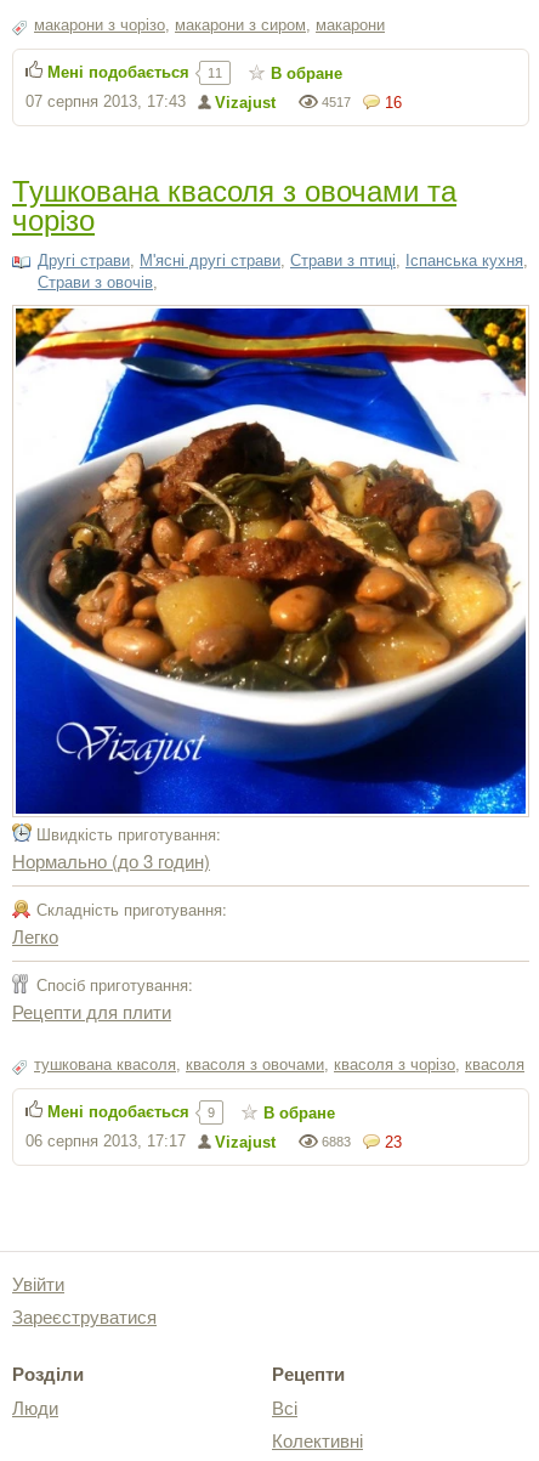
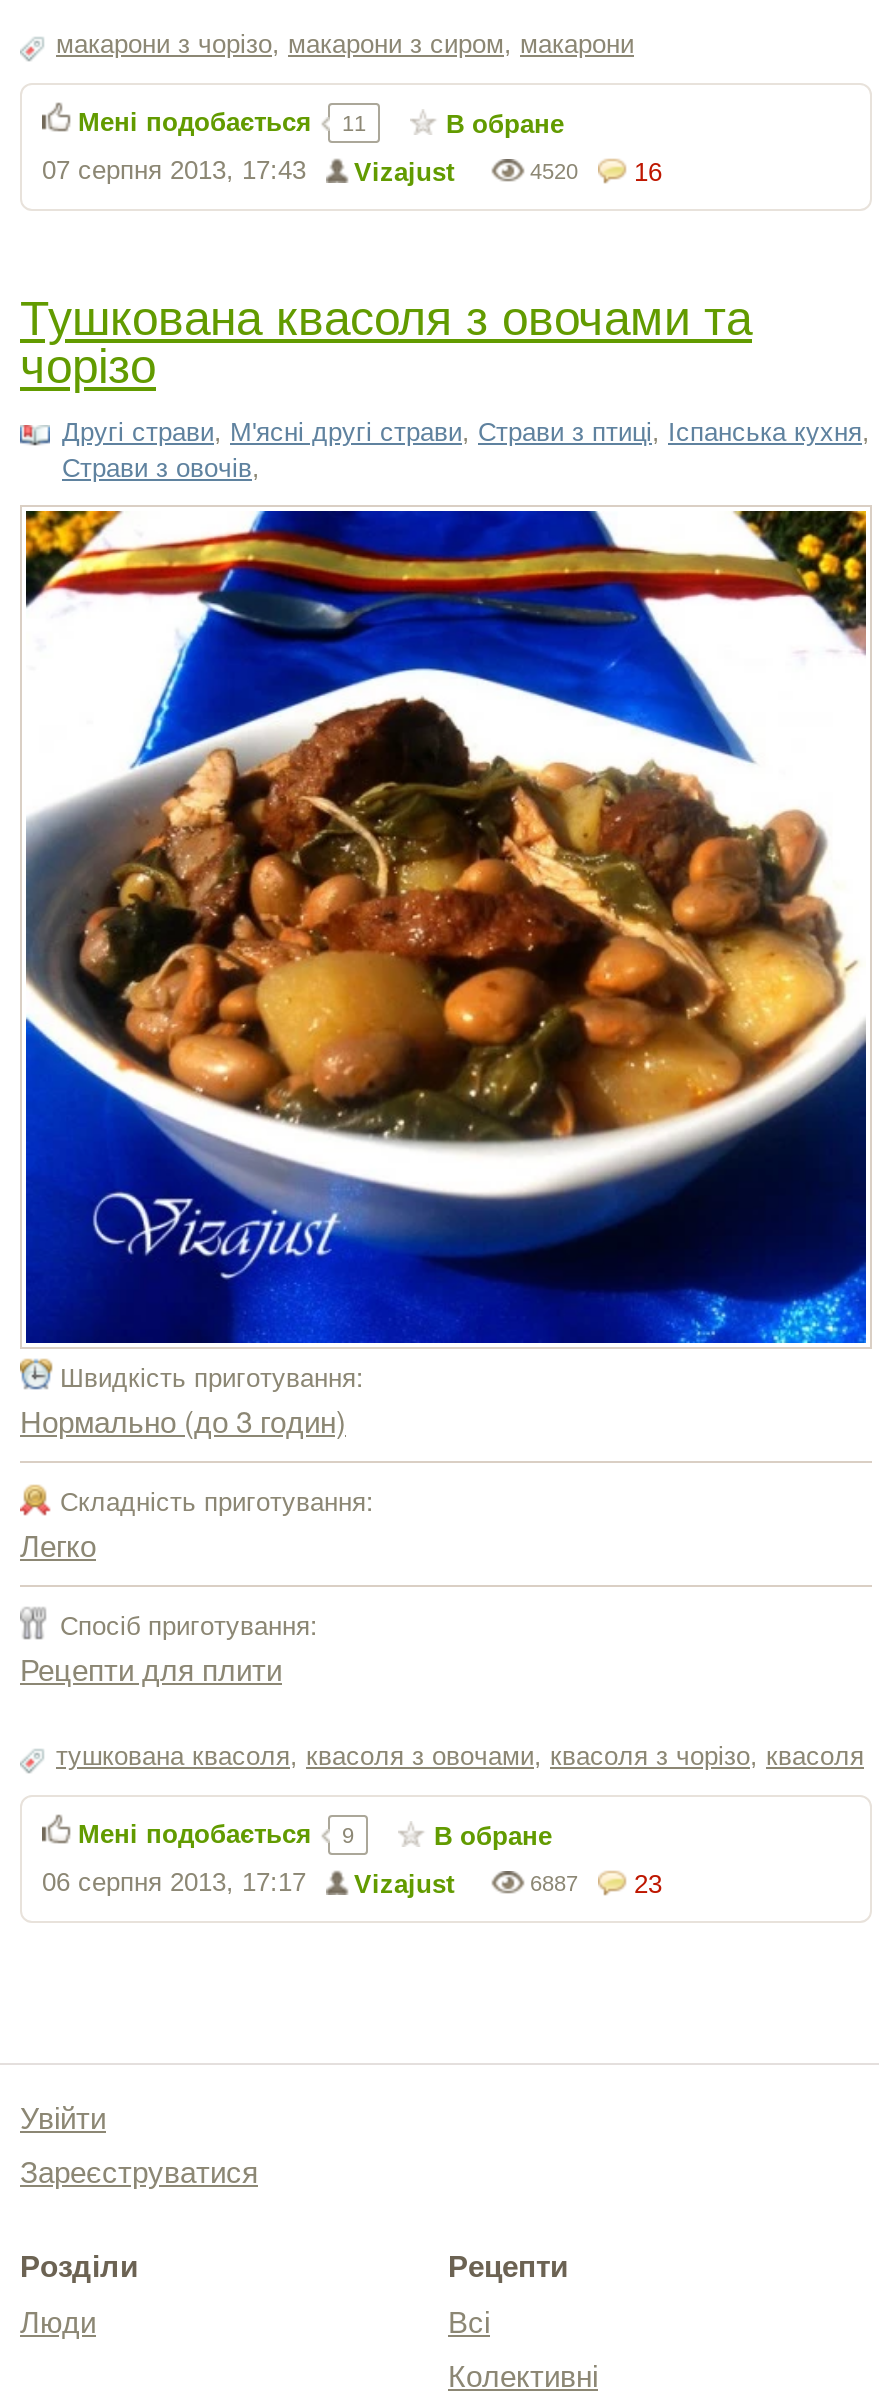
- 4517
+ 4520

- 6883
+ 6887
